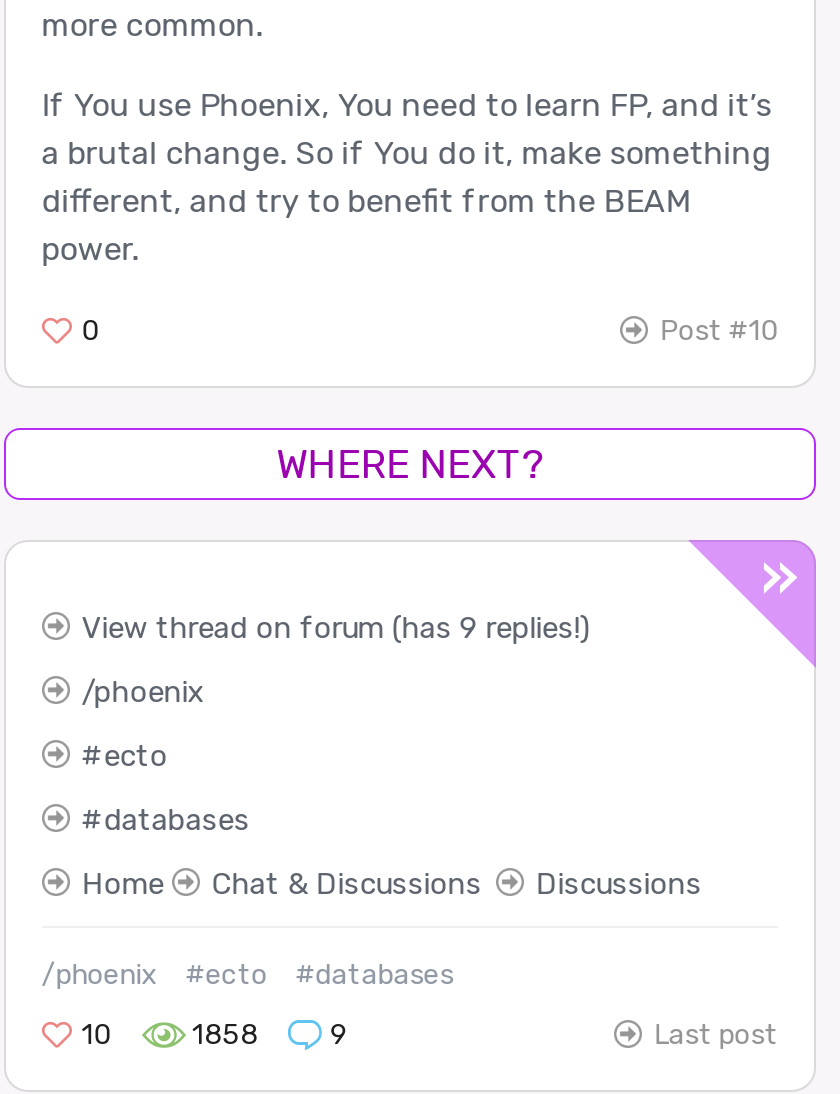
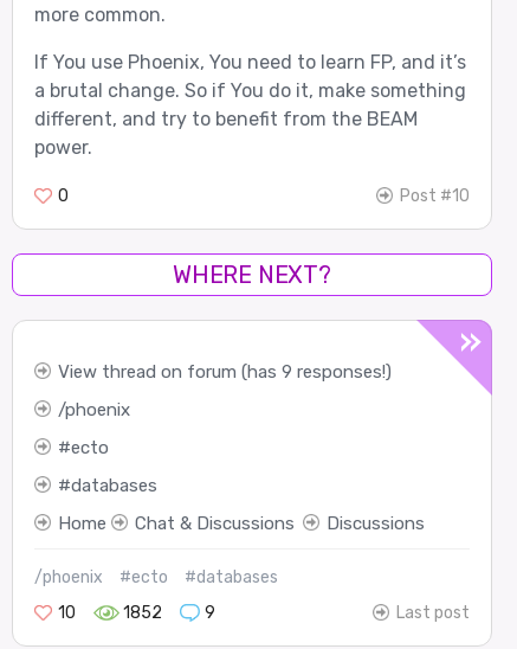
- View thread on forum (has 9 replies!)
+ View thread on forum (has 9 responses!)

- 1858
+ 1852
